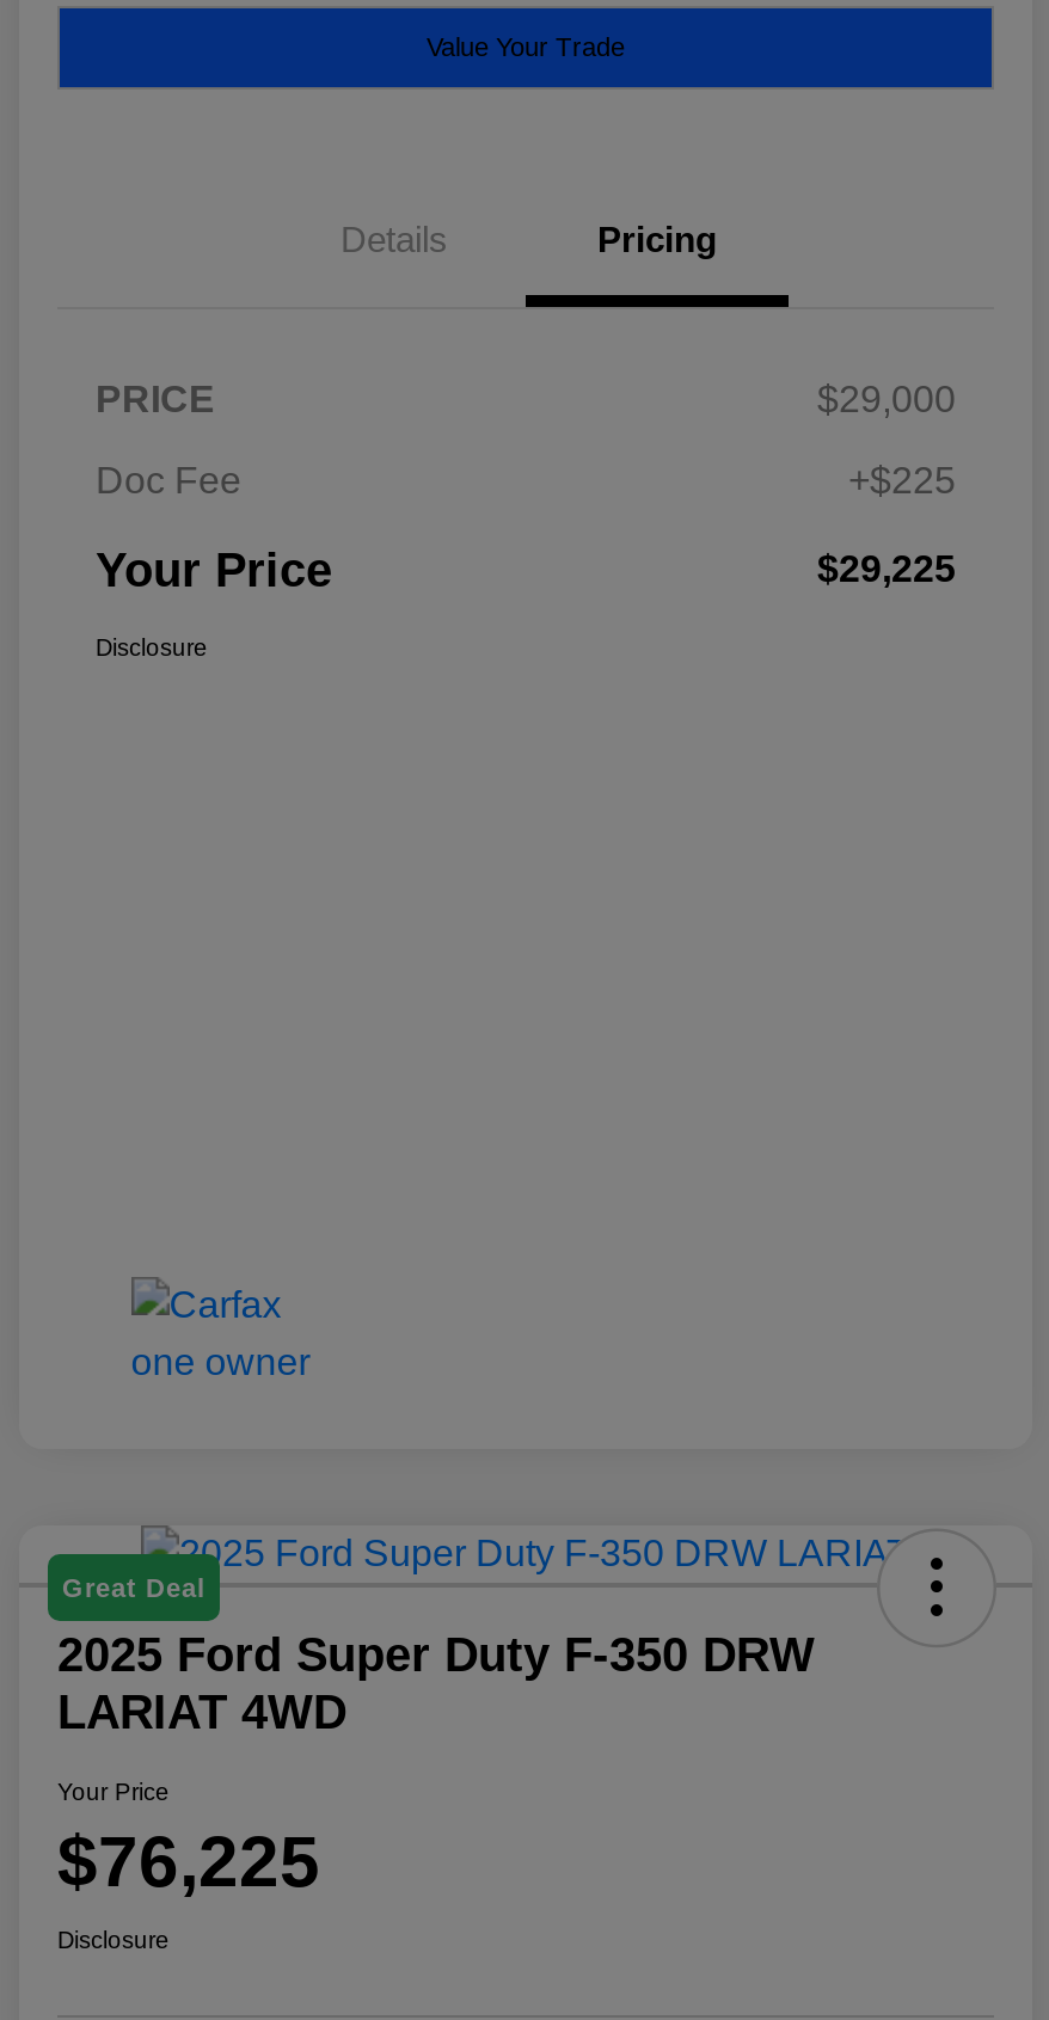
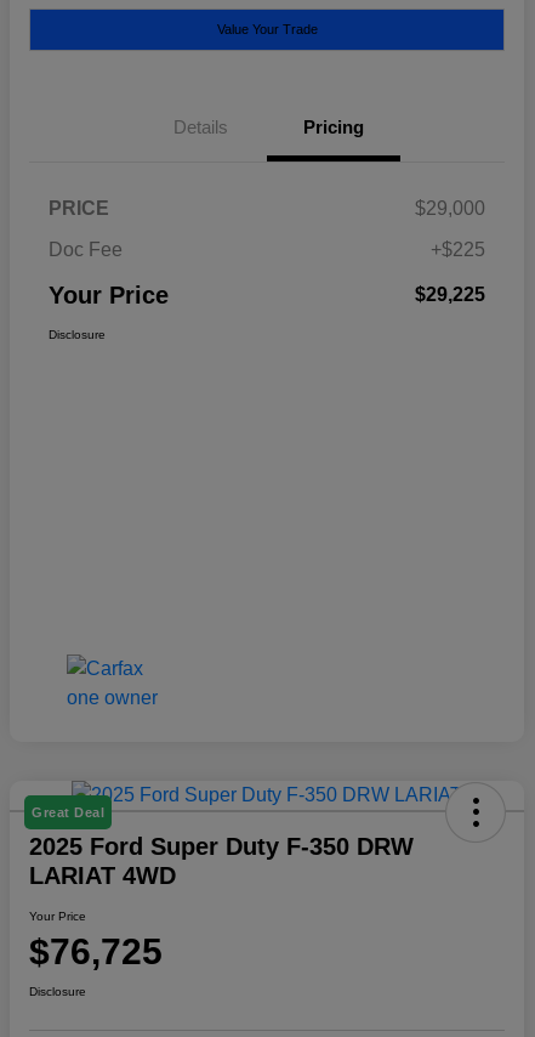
- $76,225
+ $76,725
